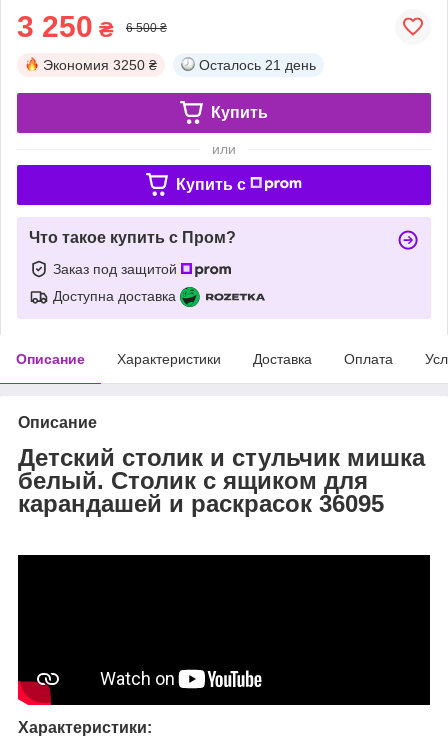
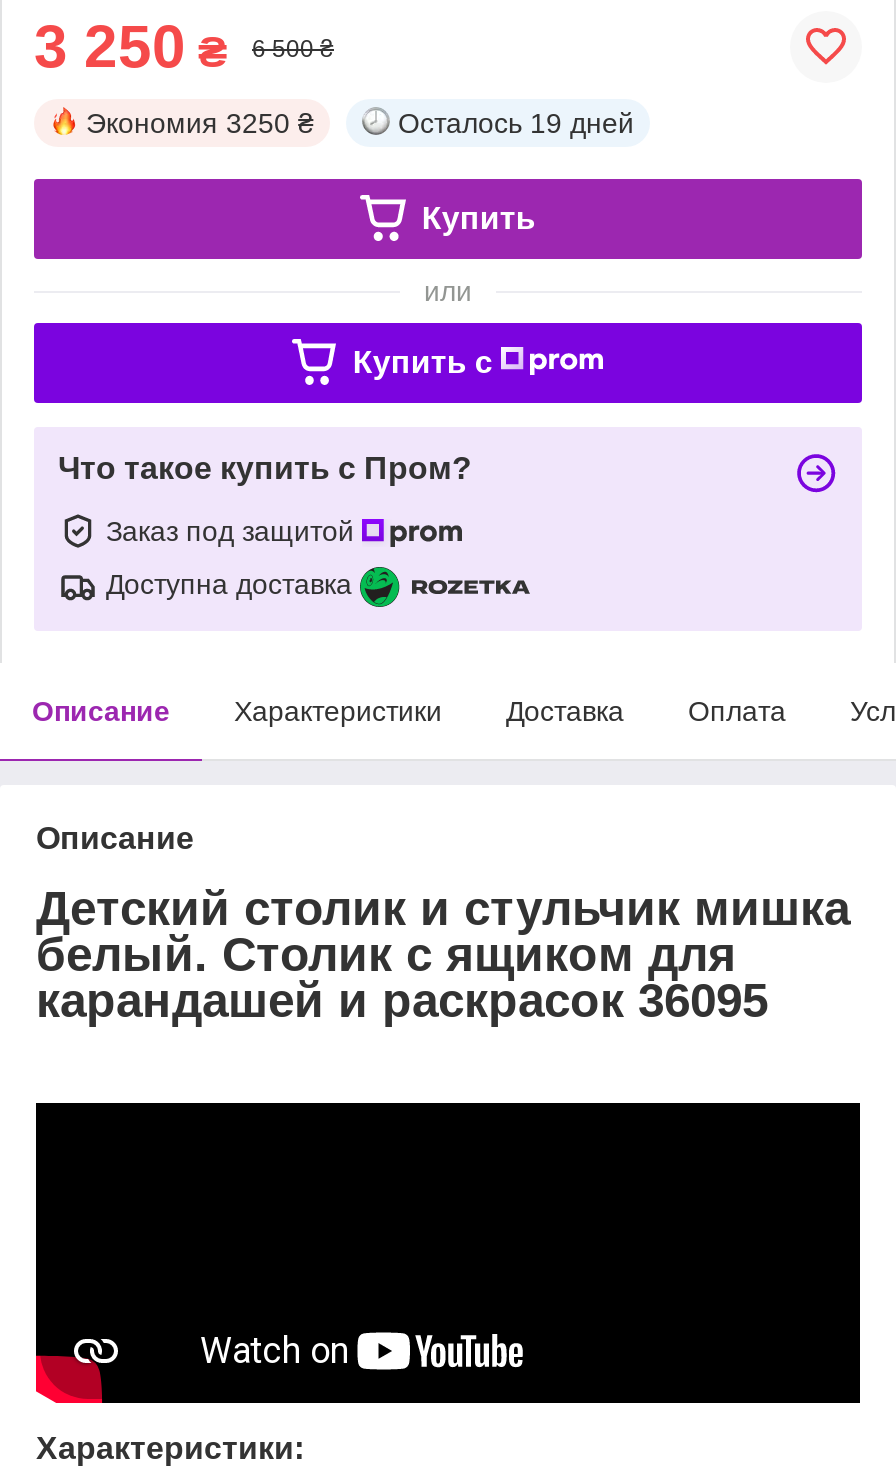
- Осталось 21 день
+ Осталось 19 дней
